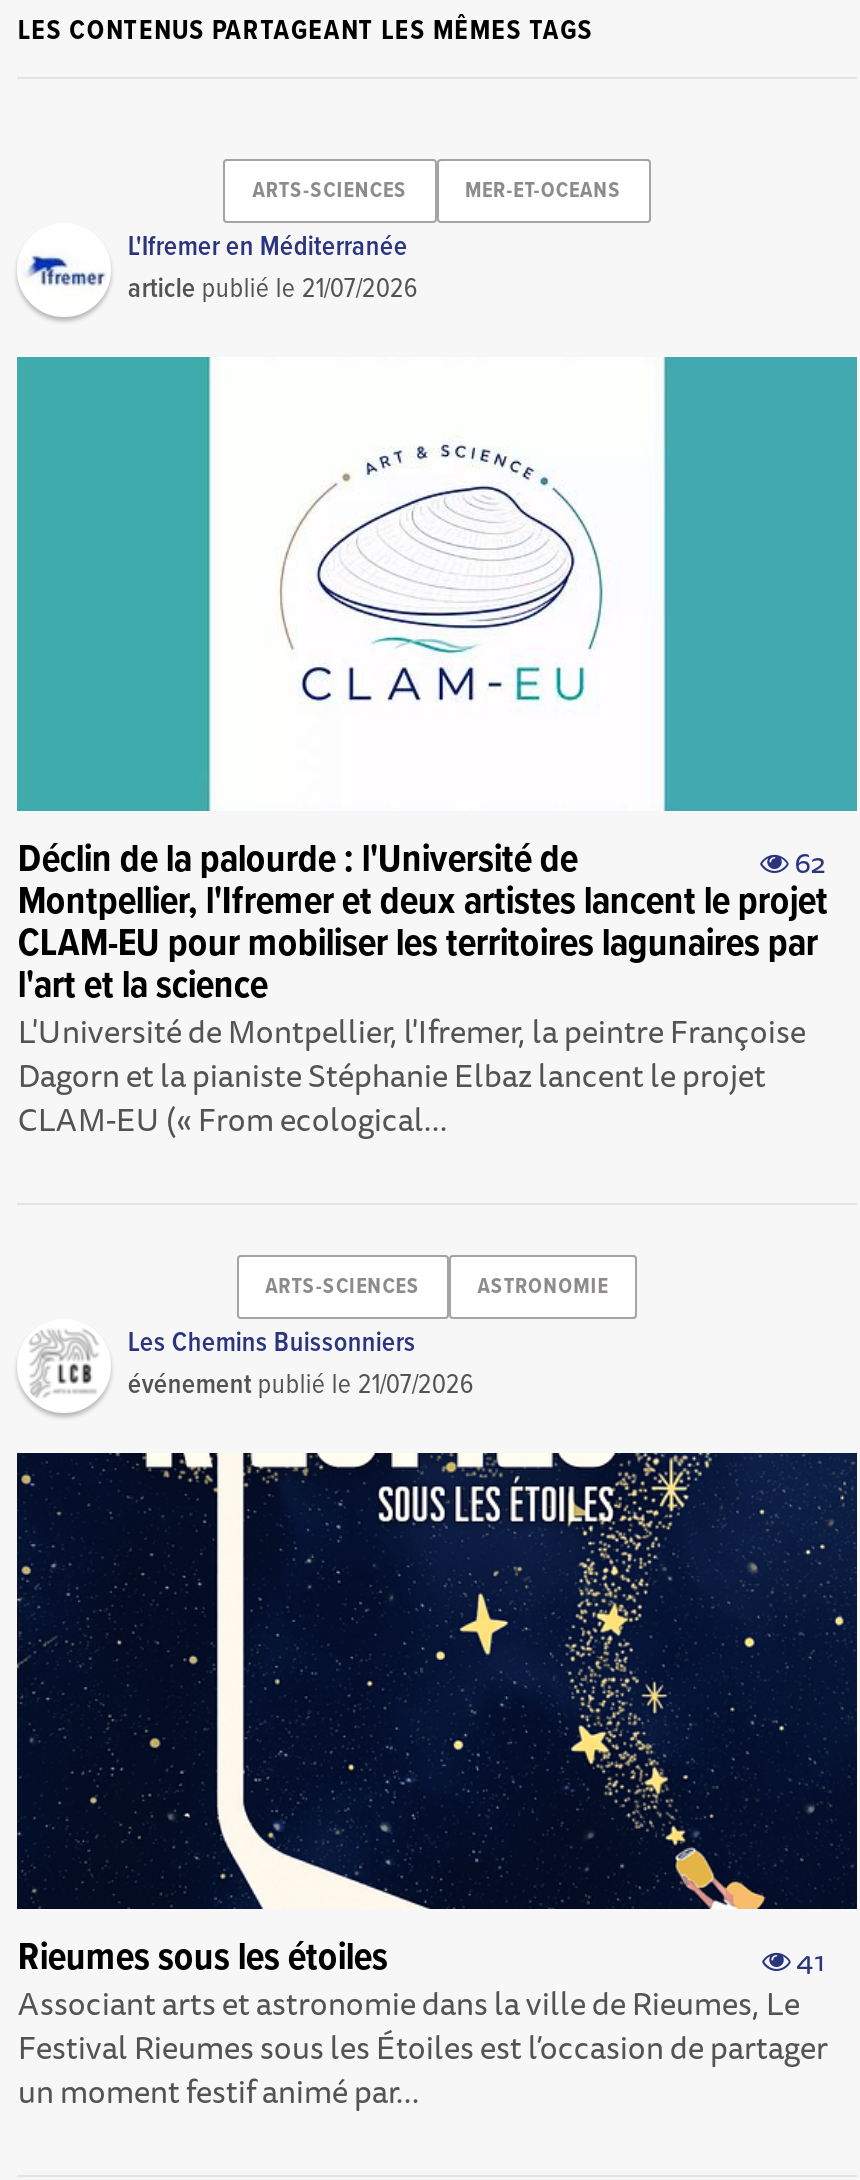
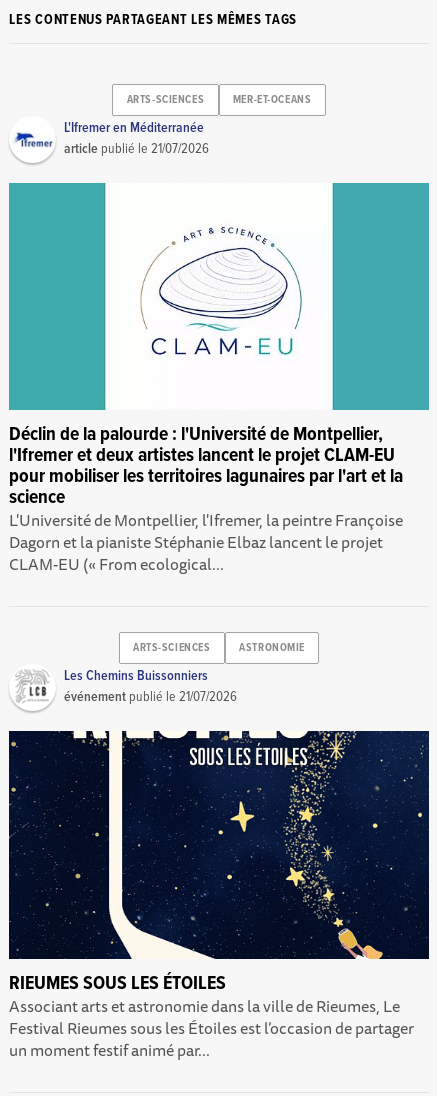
- 62
- Déclin de la palourde : l'Université de
- Montpellier, l'Ifremer et deux artistes lancent le projet
- CLAM-EU pour mobiliser les territoires lagunaires par
- l'art et la science
+ Déclin de la palourde : l'Université de Montpellier,
+ l'Ifremer et deux artistes lancent le projet CLAM-EU
+ pour mobiliser les territoires lagunaires par l'art et la
+ science

- 41
- Rieumes sous les étoiles
+ RIEUMES SOUS LES ÉTOILES
